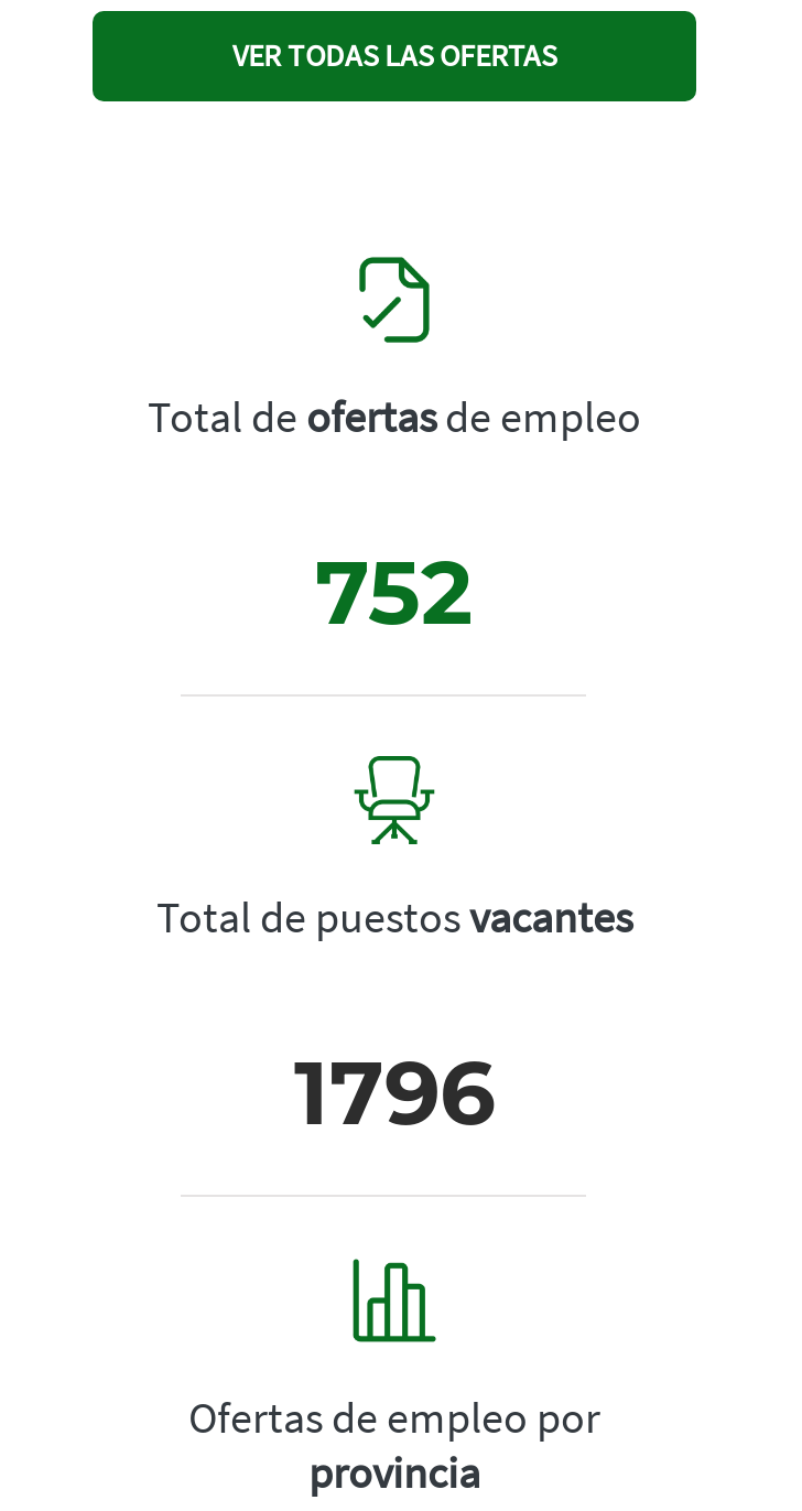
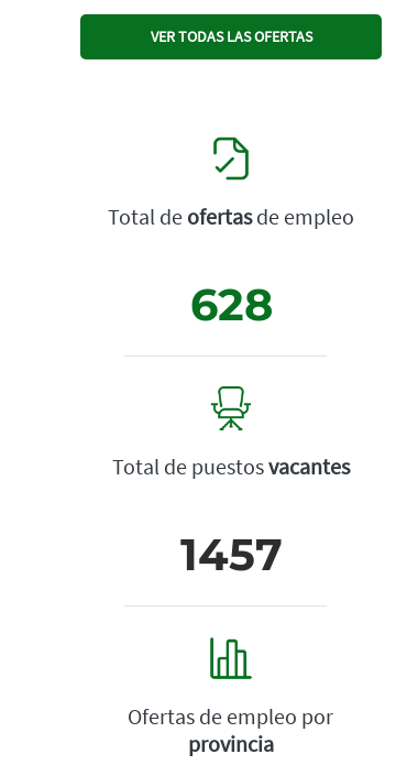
- 752
+ 628

- 1796
+ 1457
